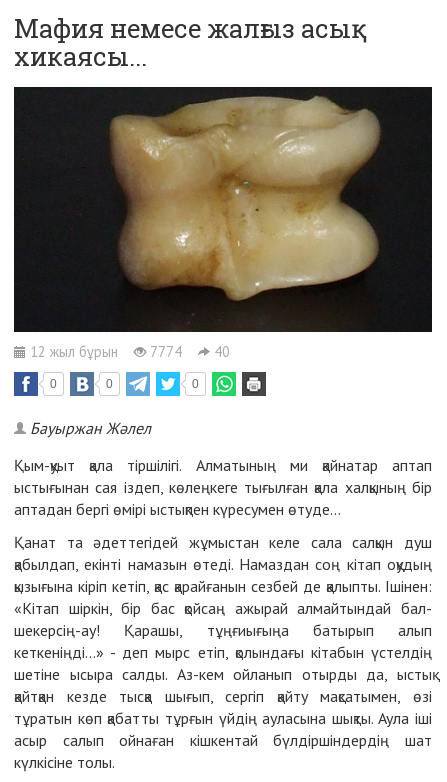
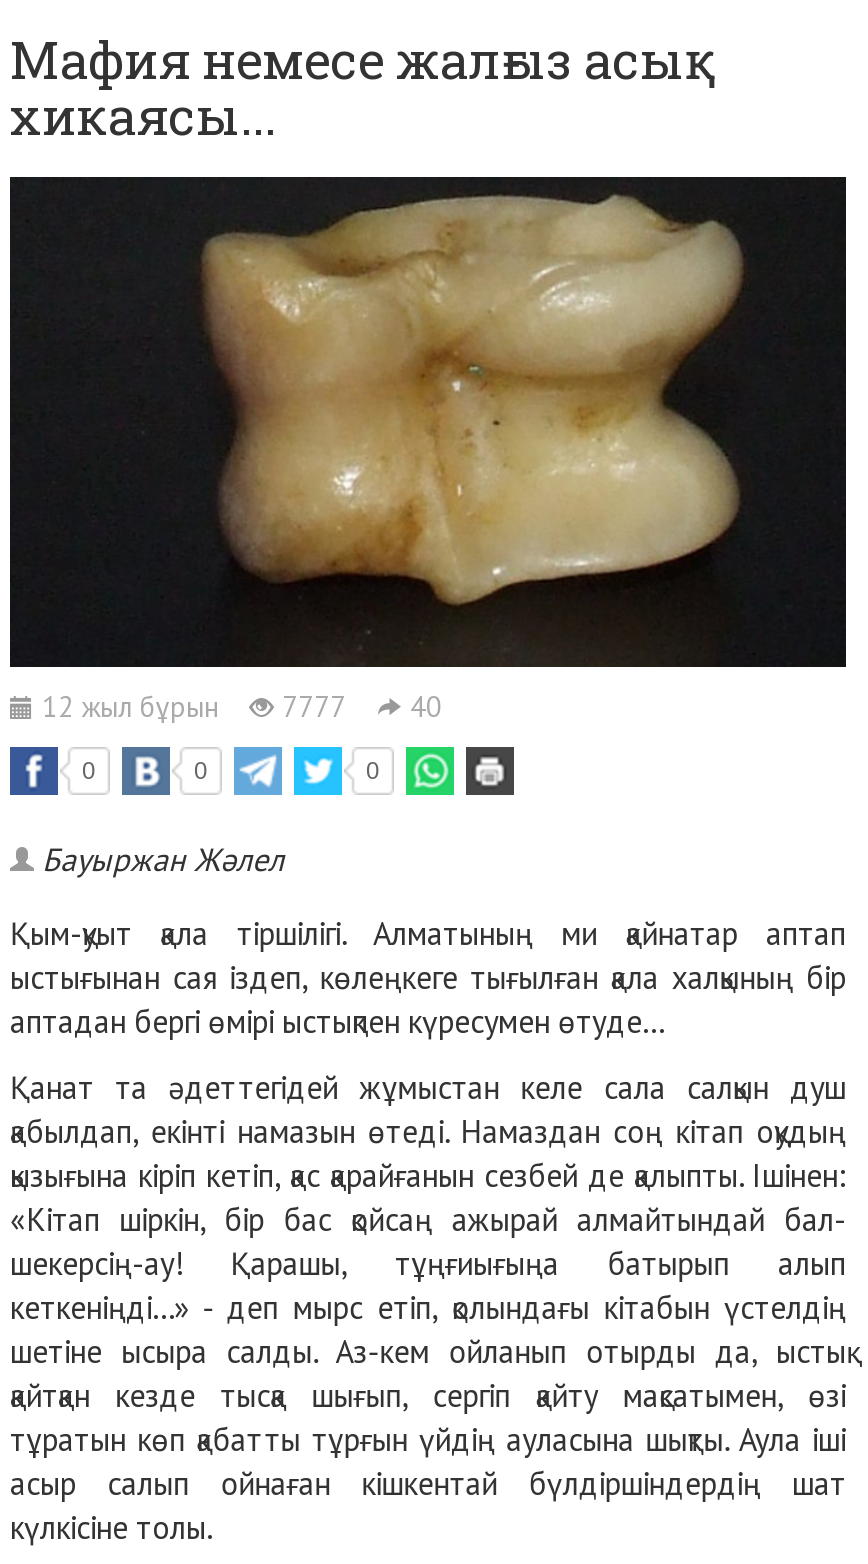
- 12 жыл бұрын 7774 40
+ 12 жыл бұрын 7777 40
